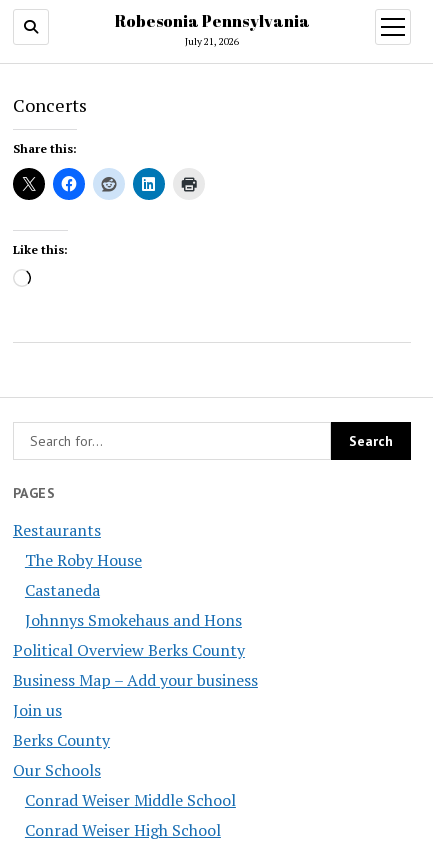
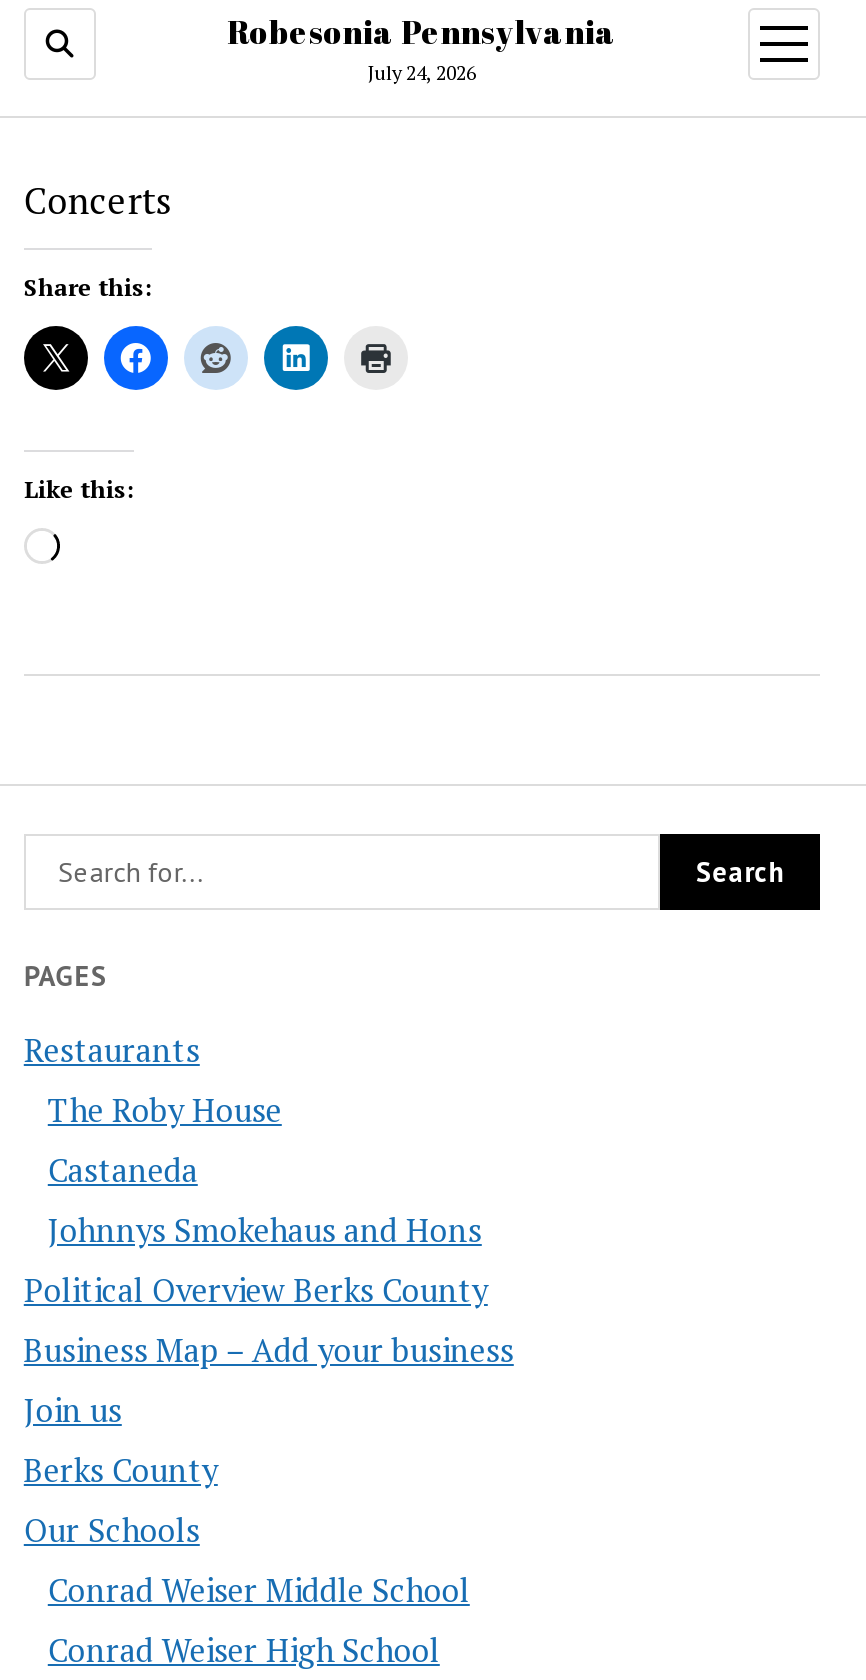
- July 21, 2026
+ July 24, 2026
